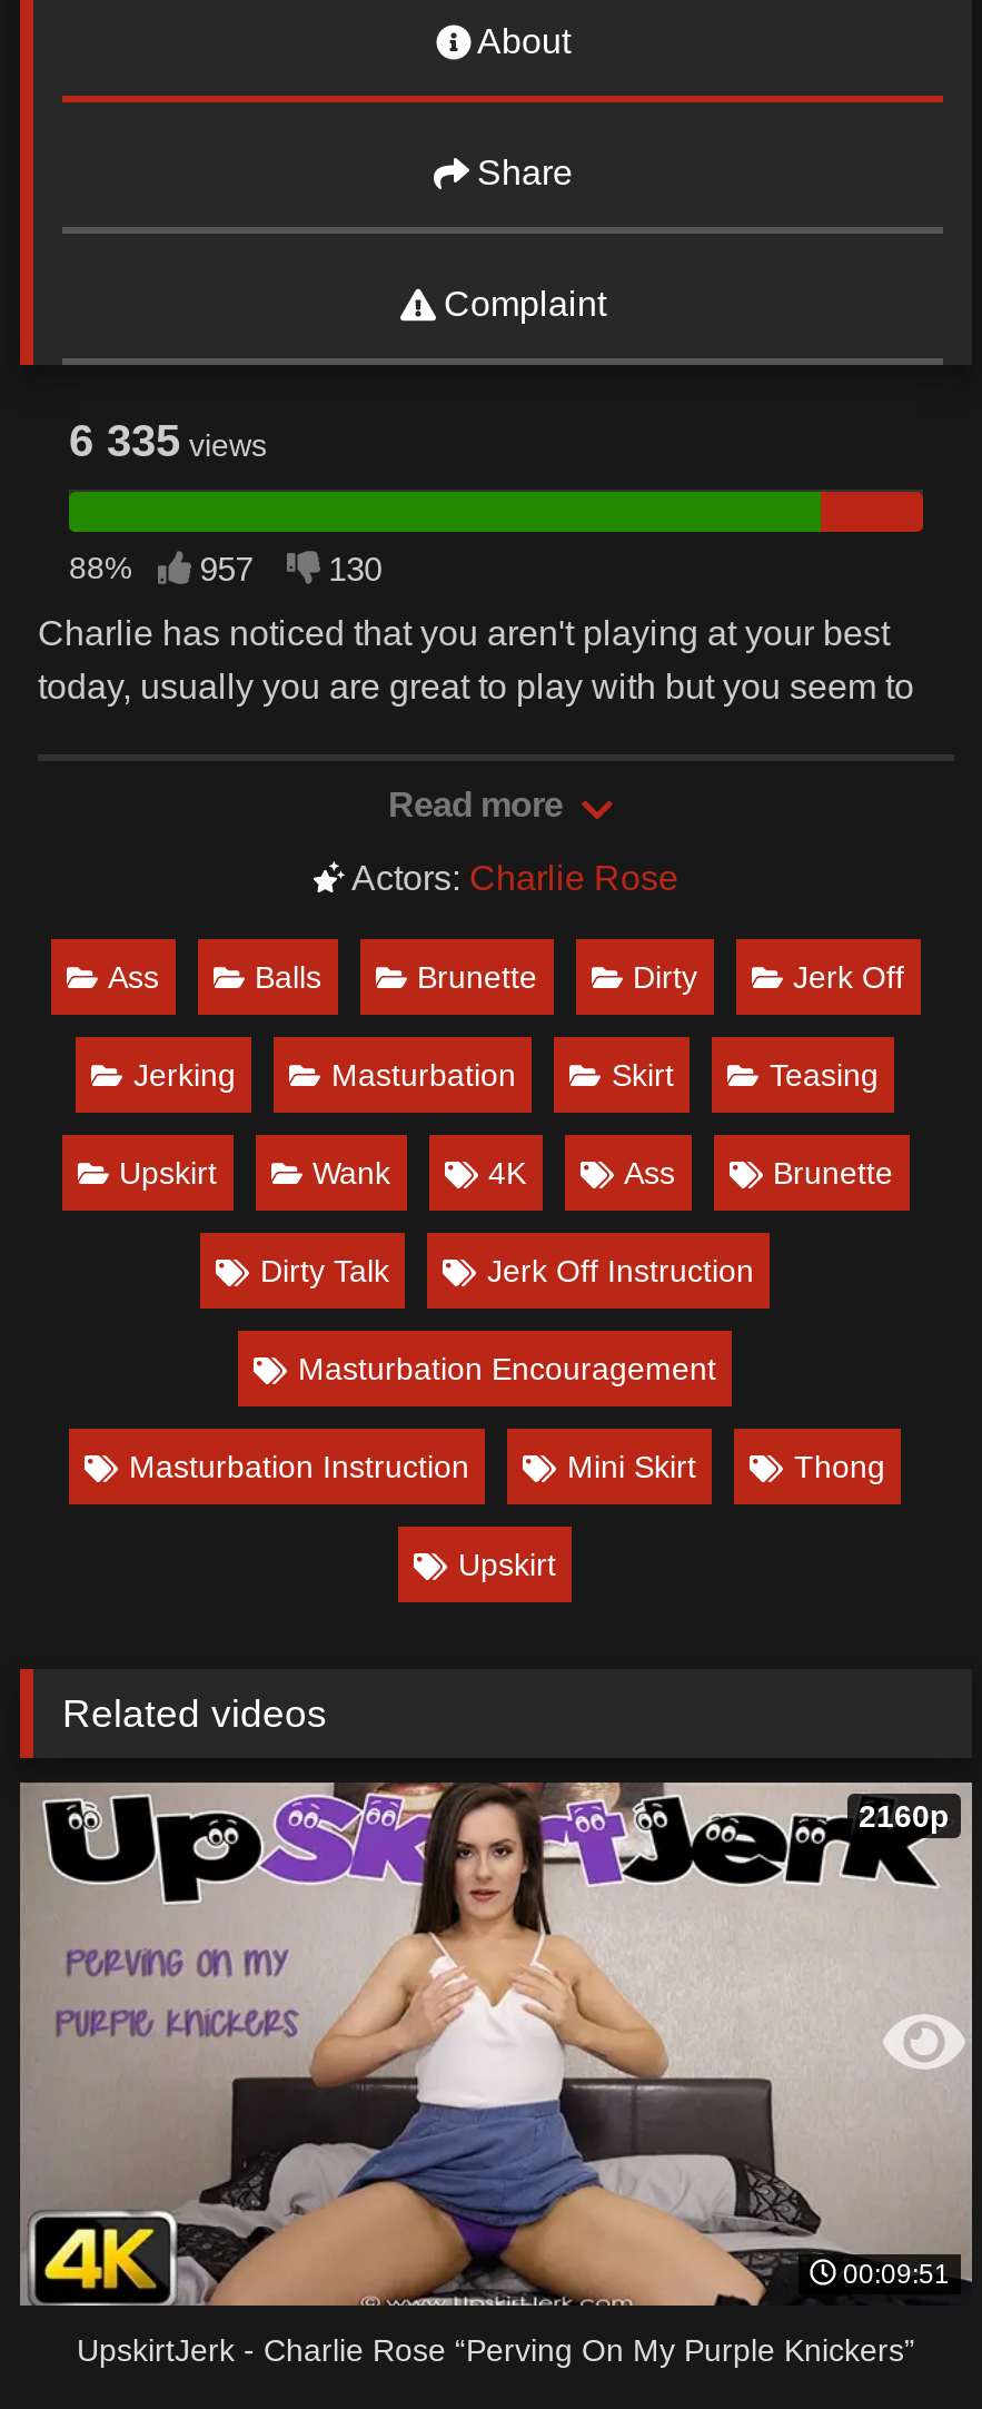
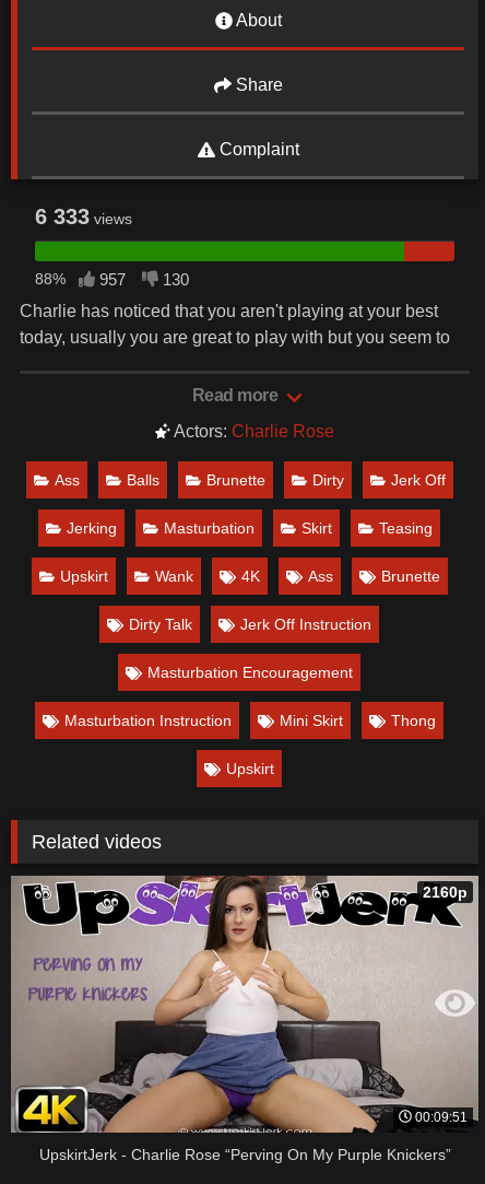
- 6 335 views
+ 6 333 views
